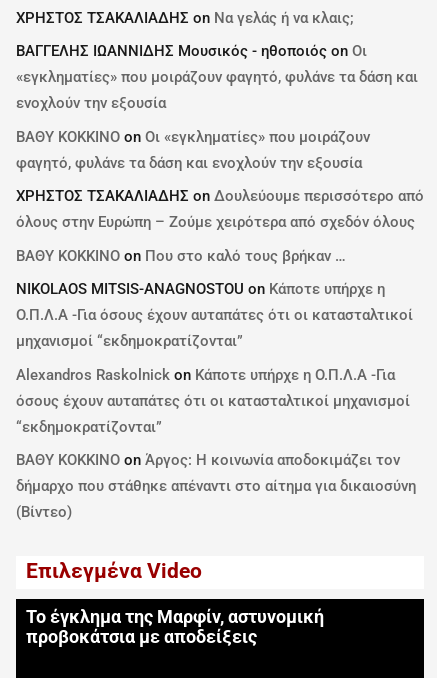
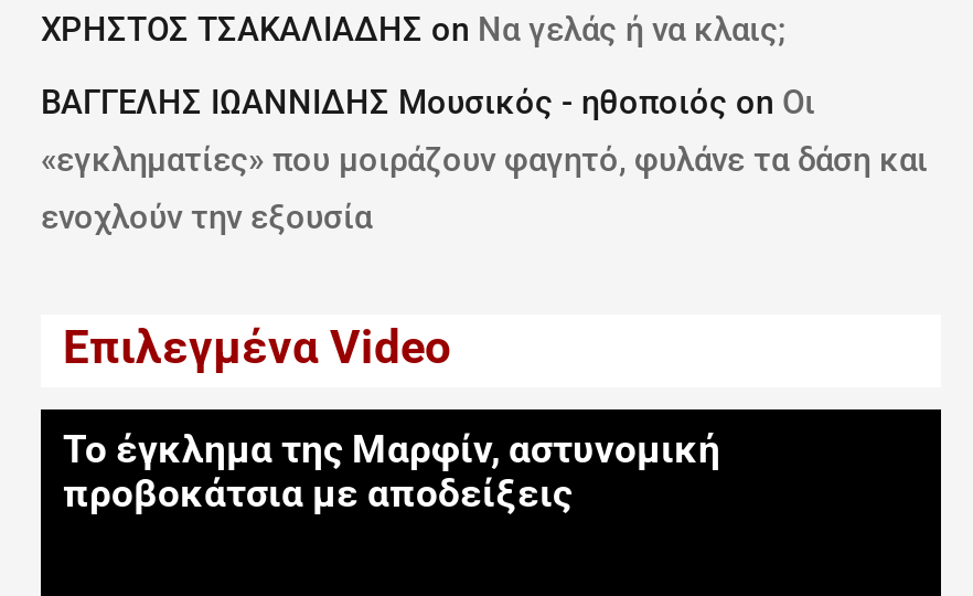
- ΒΑΘΥ ΚΟΚΚΙΝΟ on Οι «εγκληματίες» που μοιράζουν
- φαγητό, φυλάνε τα δάση και ενοχλούν την εξουσία
- ΧΡΗΣΤΟΣ ΤΣΑΚΑΛΙΑΔΗΣ on Δουλεύουμε περισσότερο από
- όλους στην Ευρώπη – Ζούμε χειρότερα από σχεδόν όλους
- ΒΑΘΥ ΚΟΚΚΙΝΟ on Που στο καλό τους βρήκαν …
- NIKOLAOS MITSIS-ANAGNOSTOU on Κάποτε υπήρχε η
- Ο.Π.Λ.Α -Για όσους έχουν αυταπάτες ότι οι κατασταλτικοί
- μηχανισμοί “εκδημοκρατίζονται”
- Alexandros Raskolnick on Κάποτε υπήρχε η Ο.Π.Λ.Α -Για
- όσους έχουν αυταπάτες ότι οι κατασταλτικοί μηχανισμοί
- “εκδημοκρατίζονται”
- ΒΑΘΥ ΚΟΚΚΙΝΟ on Άργος: Η κοινωνία αποδοκιμάζει τον
- δήμαρχο που στάθηκε απέναντι στο αίτημα για δικαιοσύνη
- (Βίντεο)
